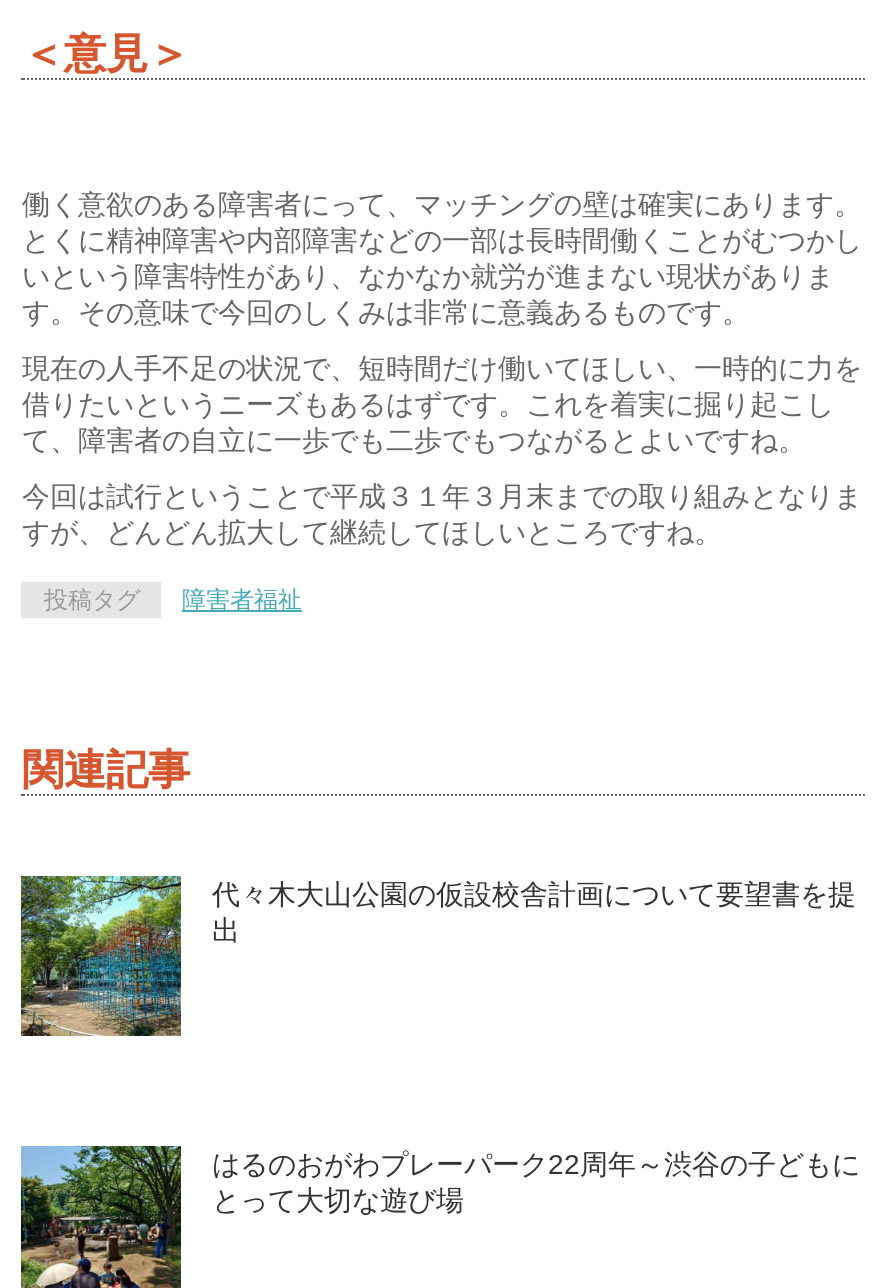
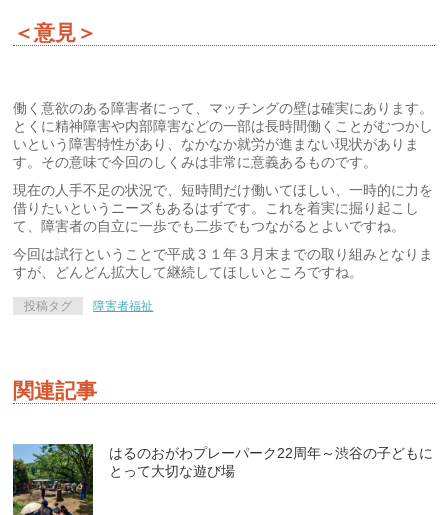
- [image]
- 代々木大山公園の仮設校舎計画について要望書を提
- 出
